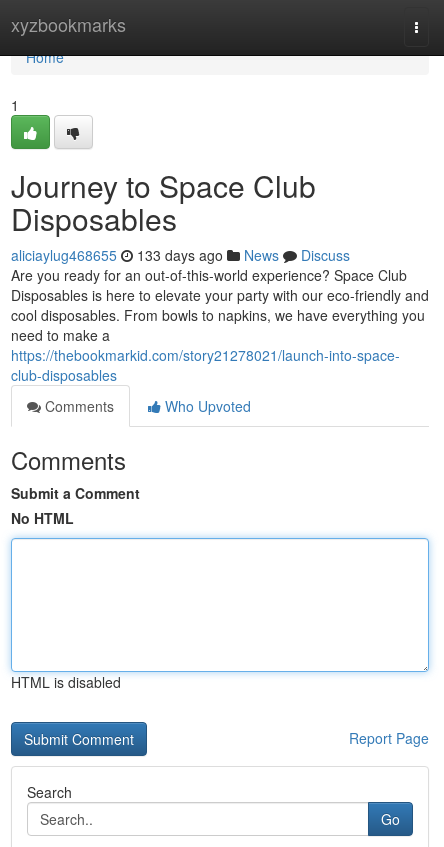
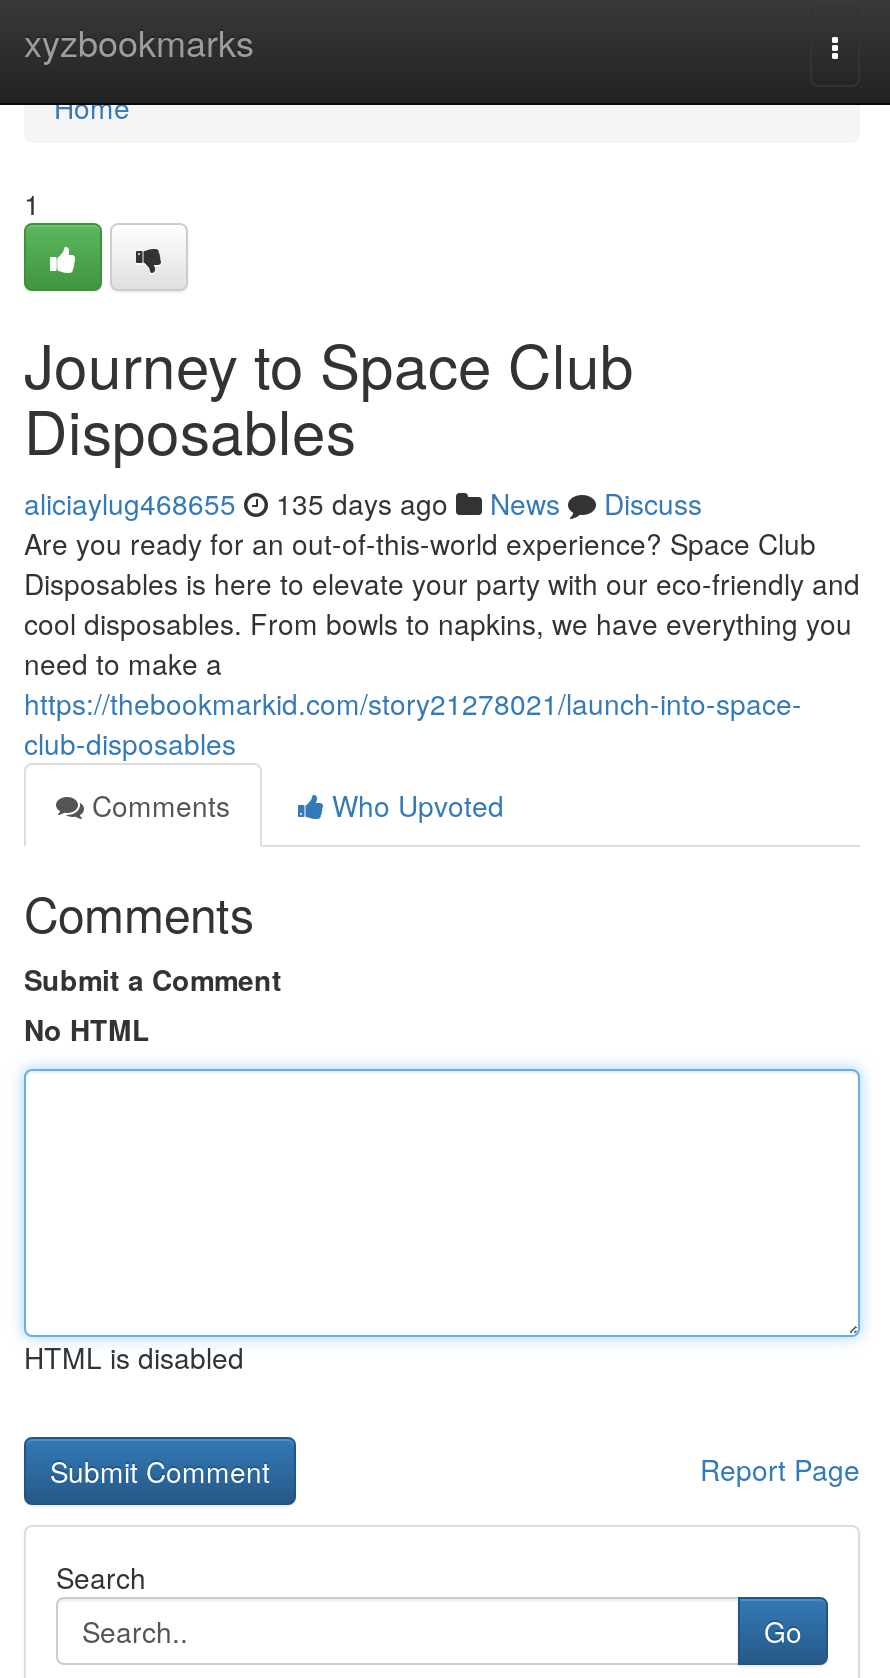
- aliciaylug468655 133 days ago News Discuss
+ aliciaylug468655 135 days ago News Discuss
